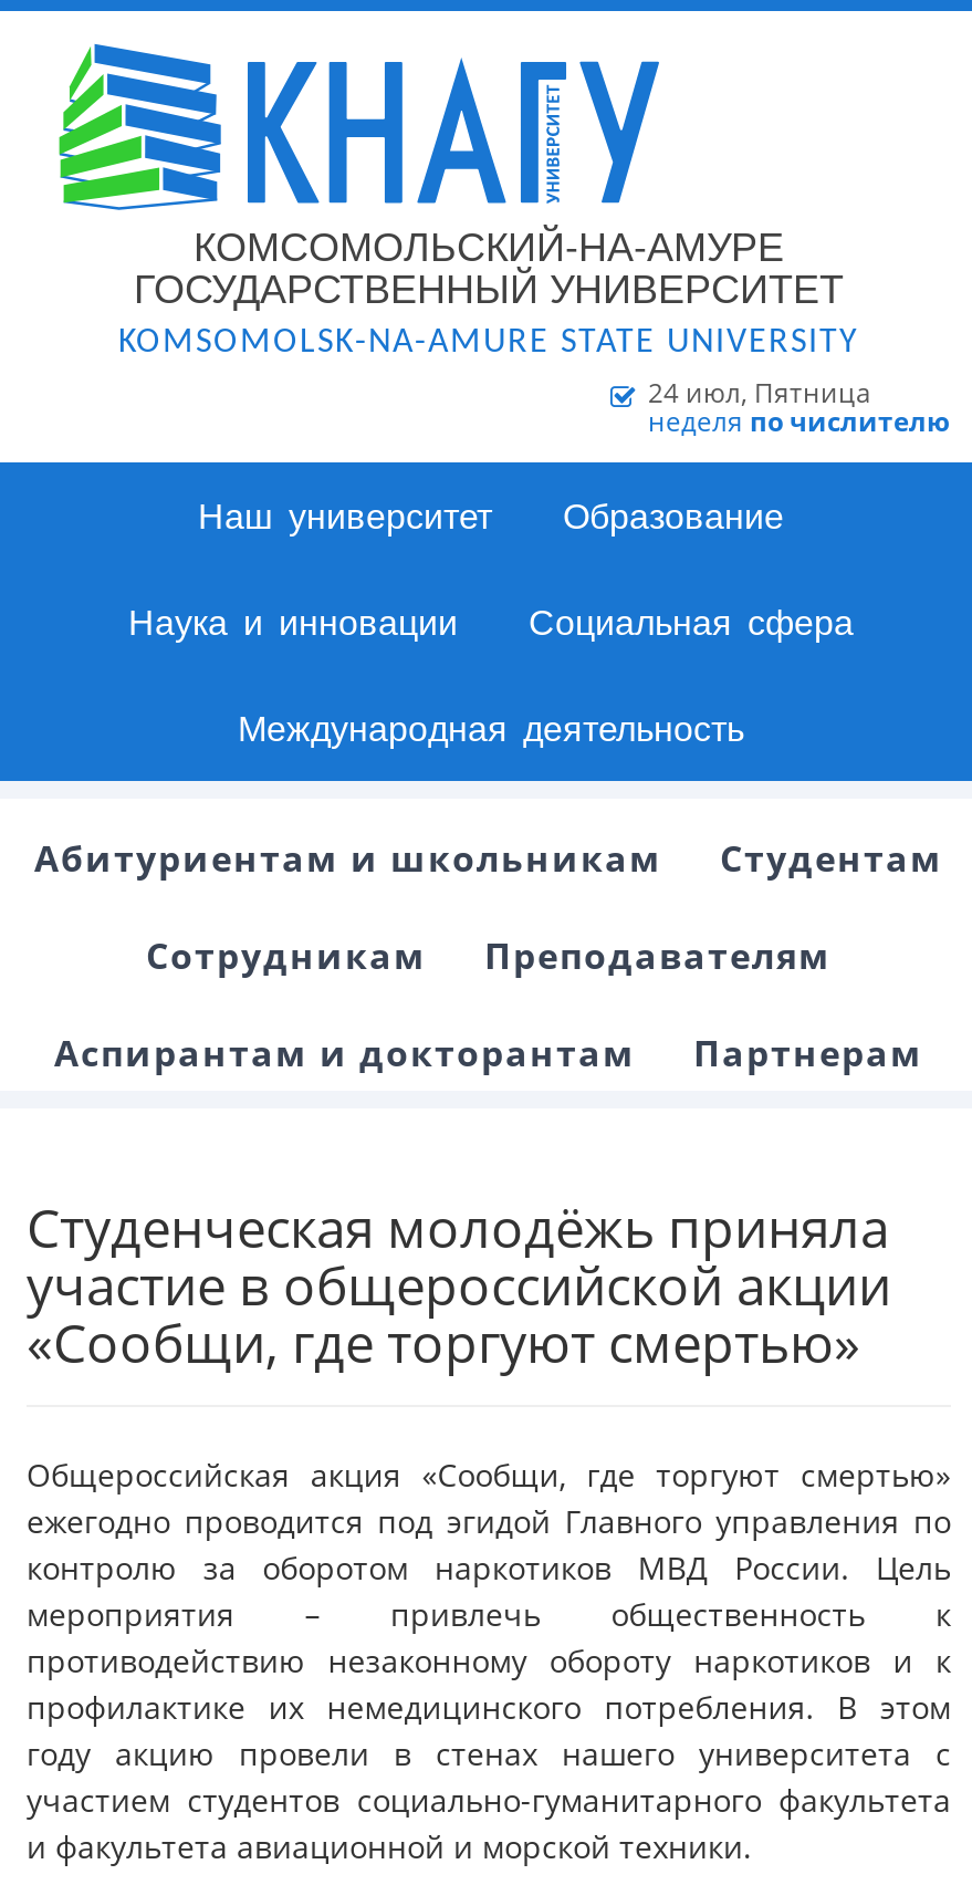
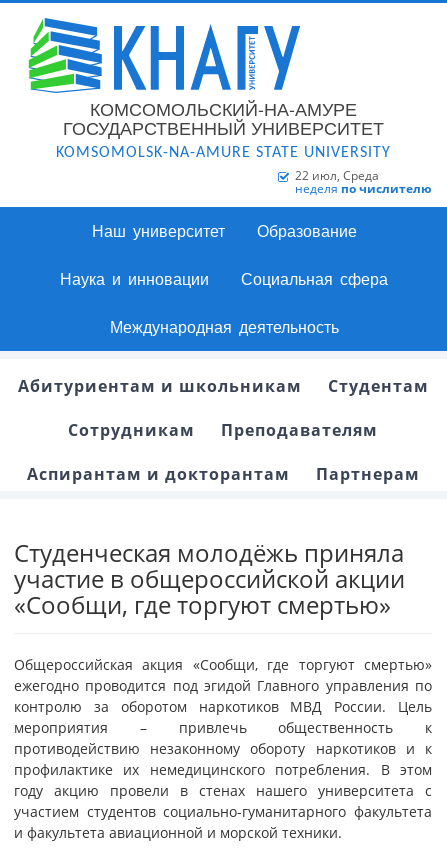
- 24 июл, Пятница
+ 22 июл, Среда
